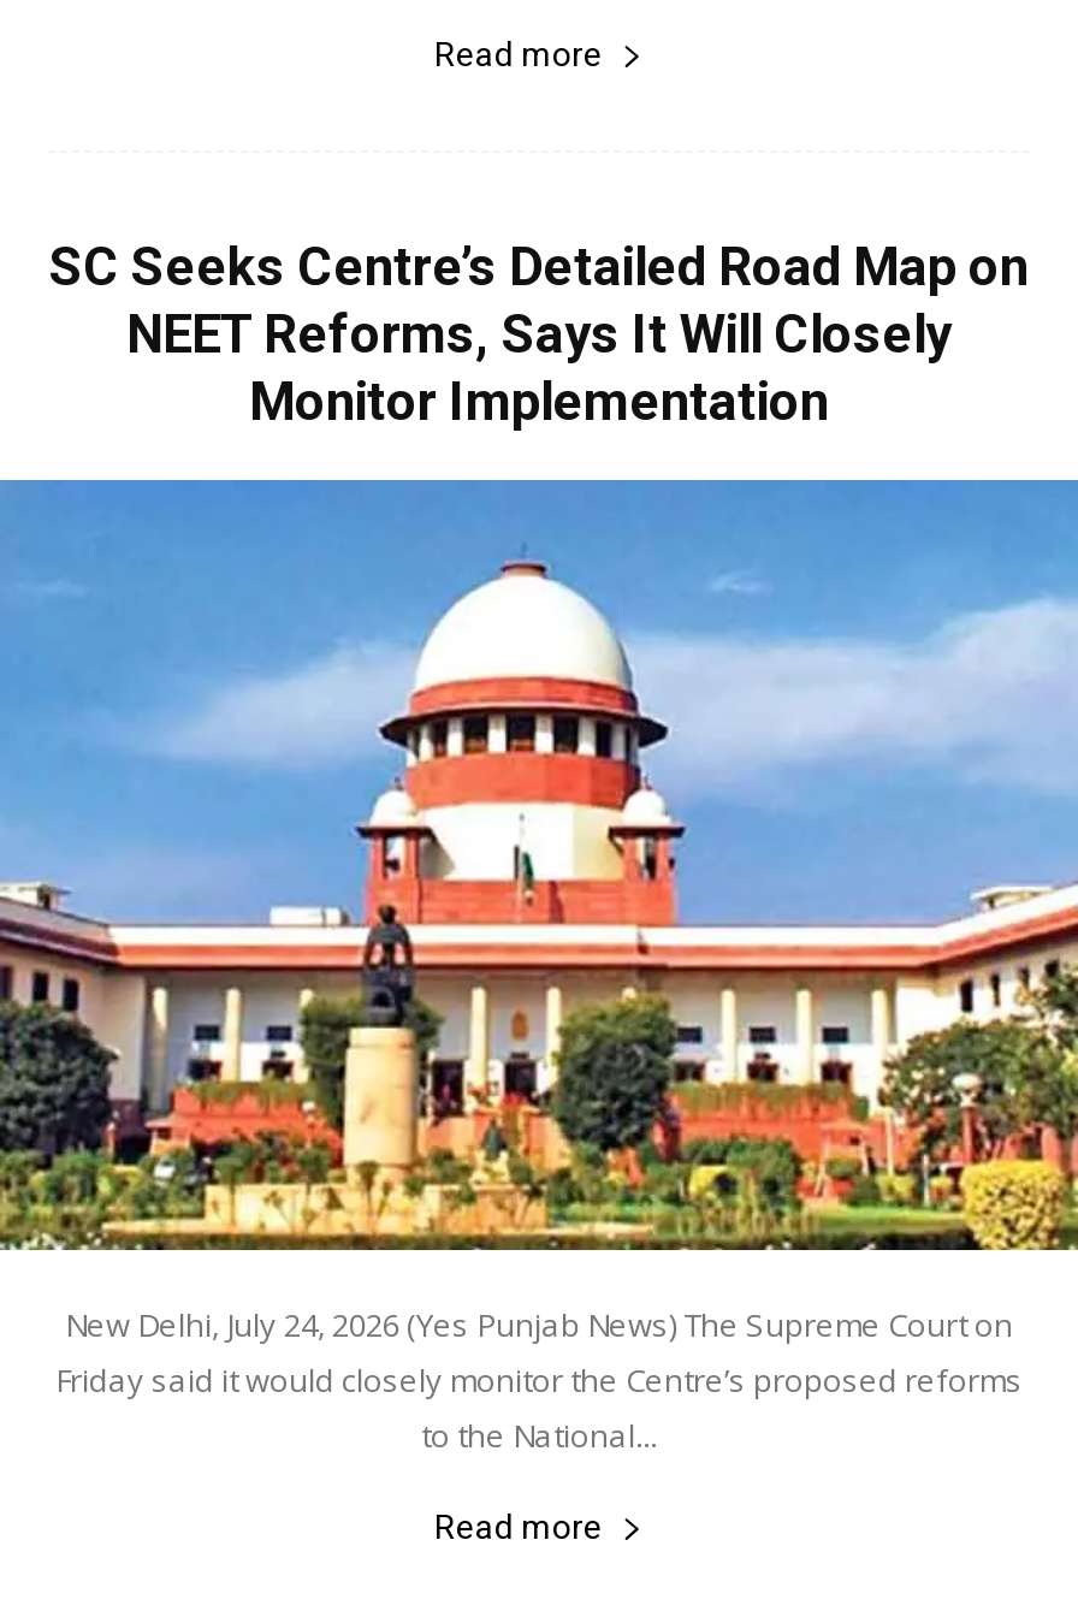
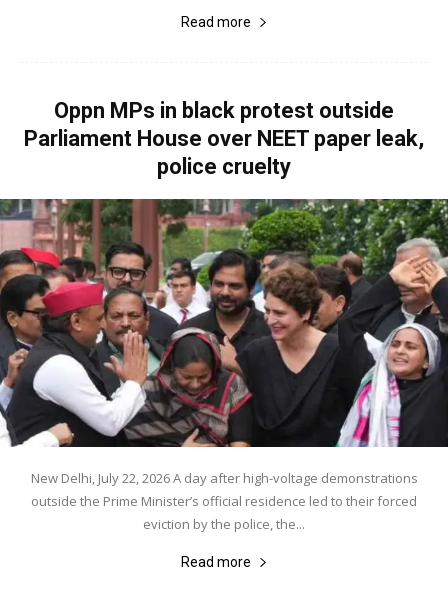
- SC Seeks Centre’s Detailed Road Map on
- NEET Reforms, Says It Will Closely
- Monitor Implementation
+ Oppn MPs in black protest outside
+ Parliament House over NEET paper leak,
+ police cruelty

- [image]
- New Delhi, July 24, 2026 (Yes Punjab News) The Supreme Court on
- Friday said it would closely monitor the Centre’s proposed reforms
- to the National...
+ [image]
+ New Delhi, July 22, 2026 A day after high-voltage demonstrations
+ outside the Prime Minister’s official residence led to their forced
+ eviction by the police, the...
